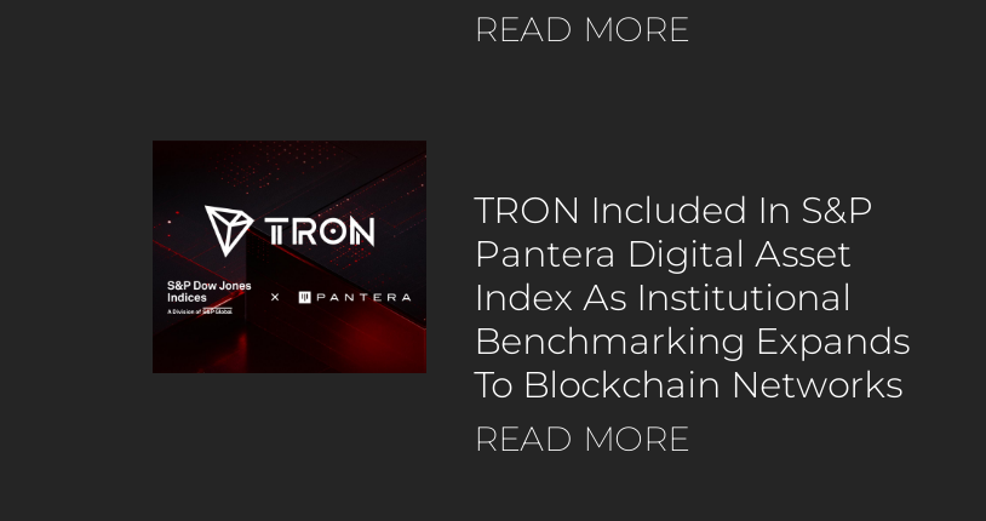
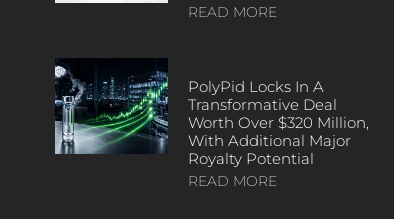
- [image]
- TRON Included In S&P
- Pantera Digital Asset
- Index As Institutional
- Benchmarking Expands
- To Blockchain Networks
+ [image]
+ PolyPid Locks In A
+ Transformative Deal
+ Worth Over $320 Million,
+ With Additional Major
+ Royalty Potential
